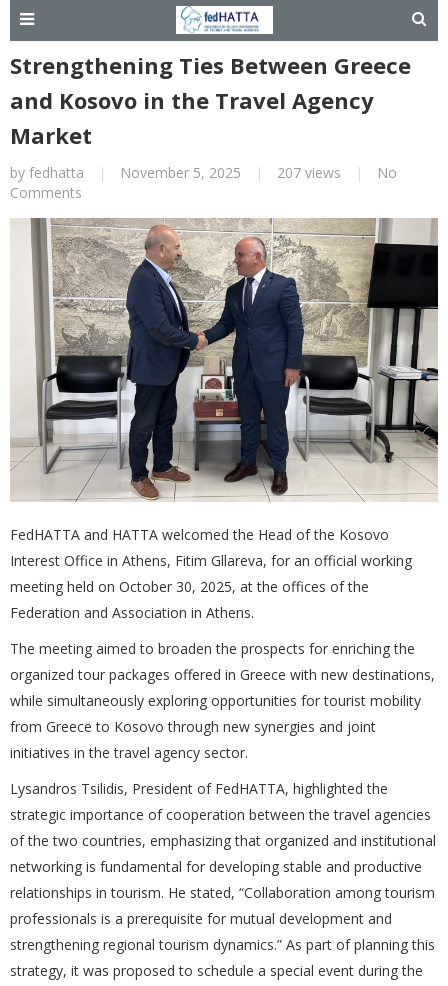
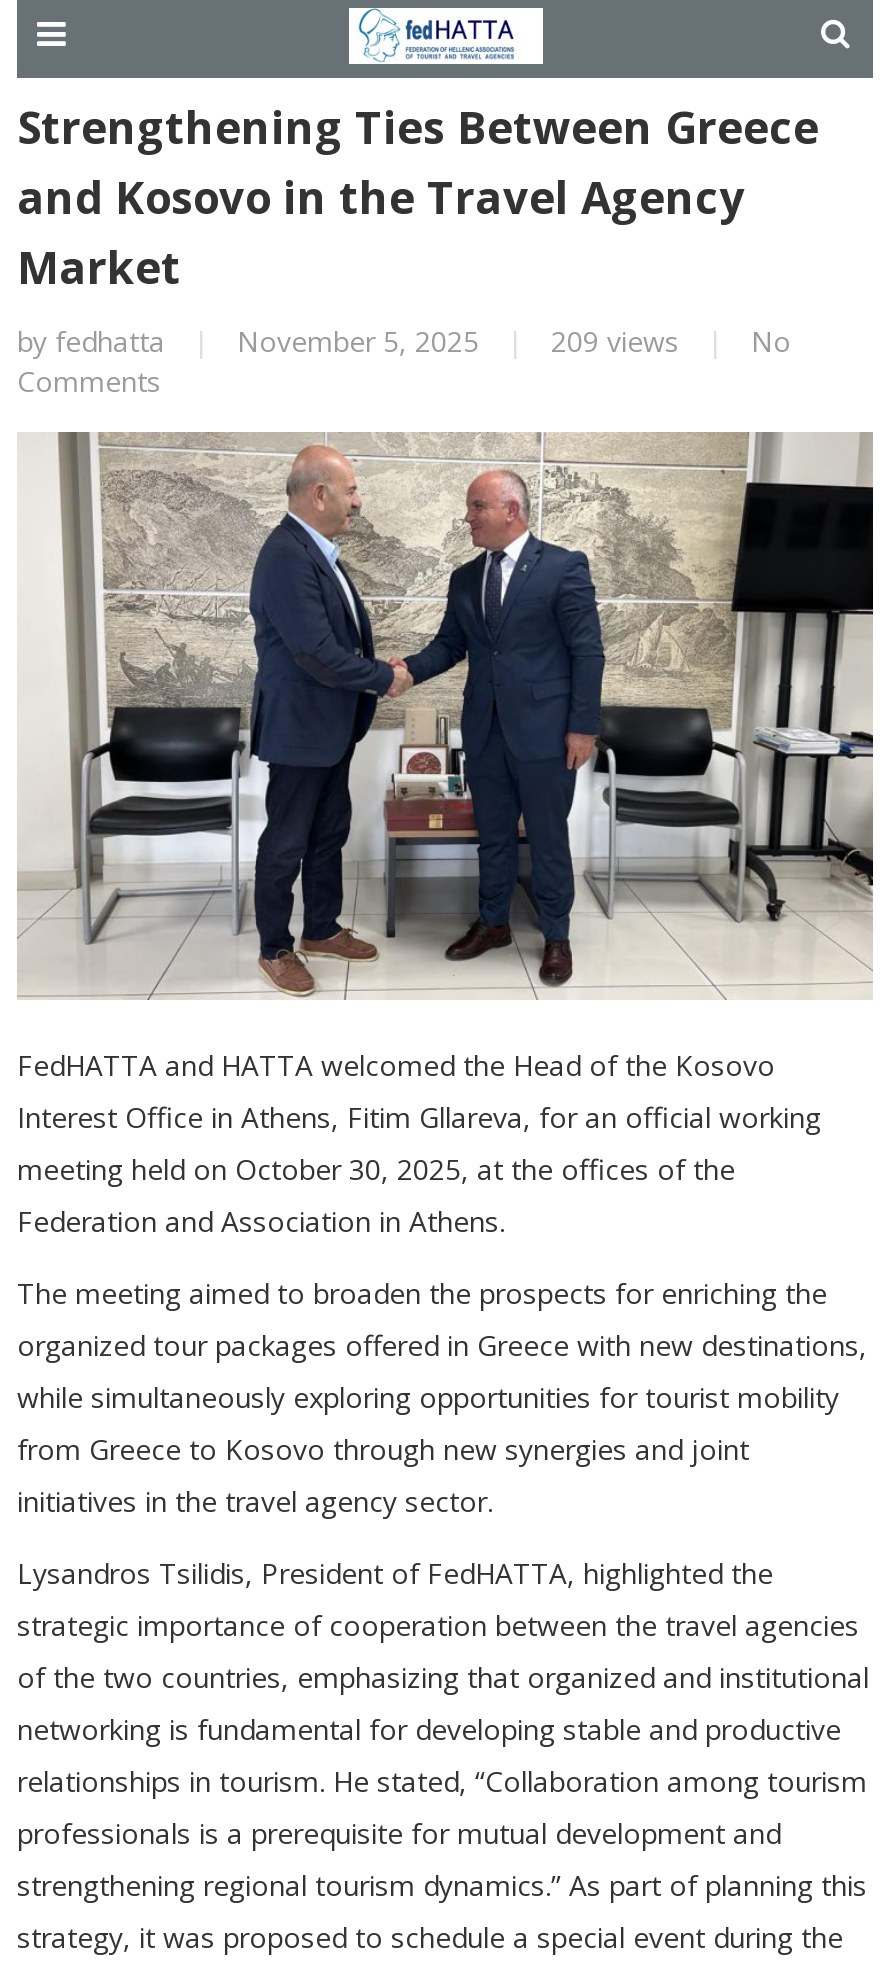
- 207 views
+ 209 views
